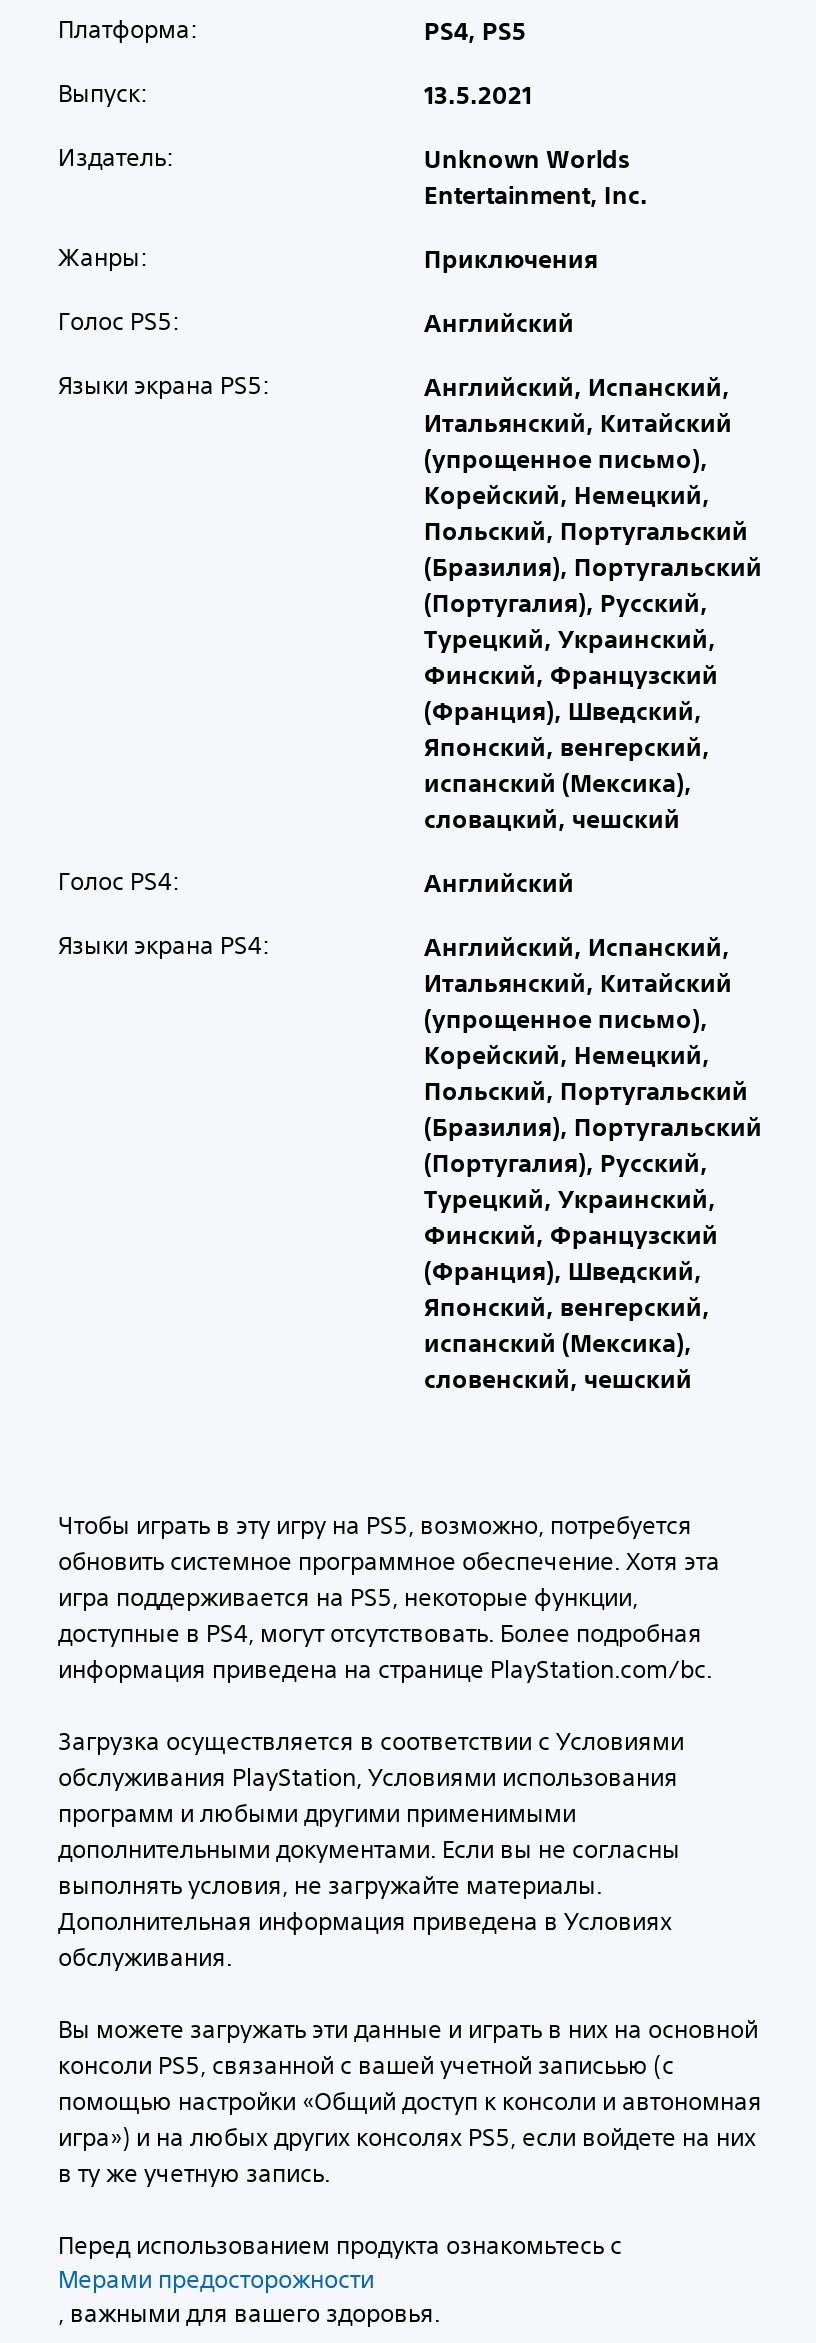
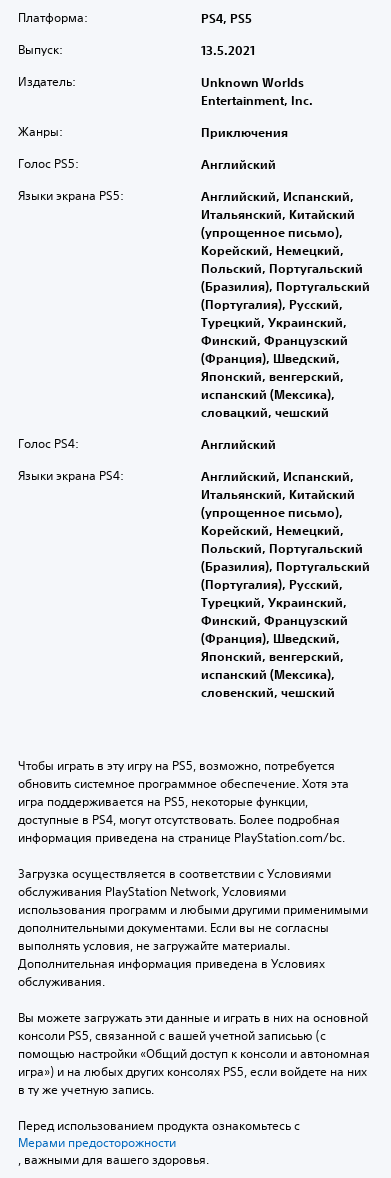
- обслуживания PlayStation, Условиями использования
- программ и любыми другими применимыми
+ обслуживания PlayStation Network, Условиями
+ использования программ и любыми другими применимыми
